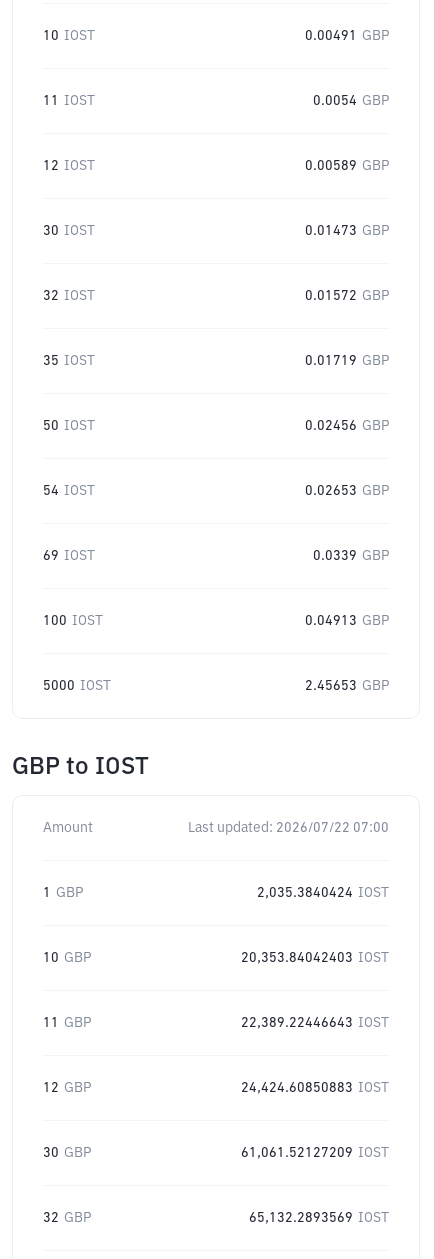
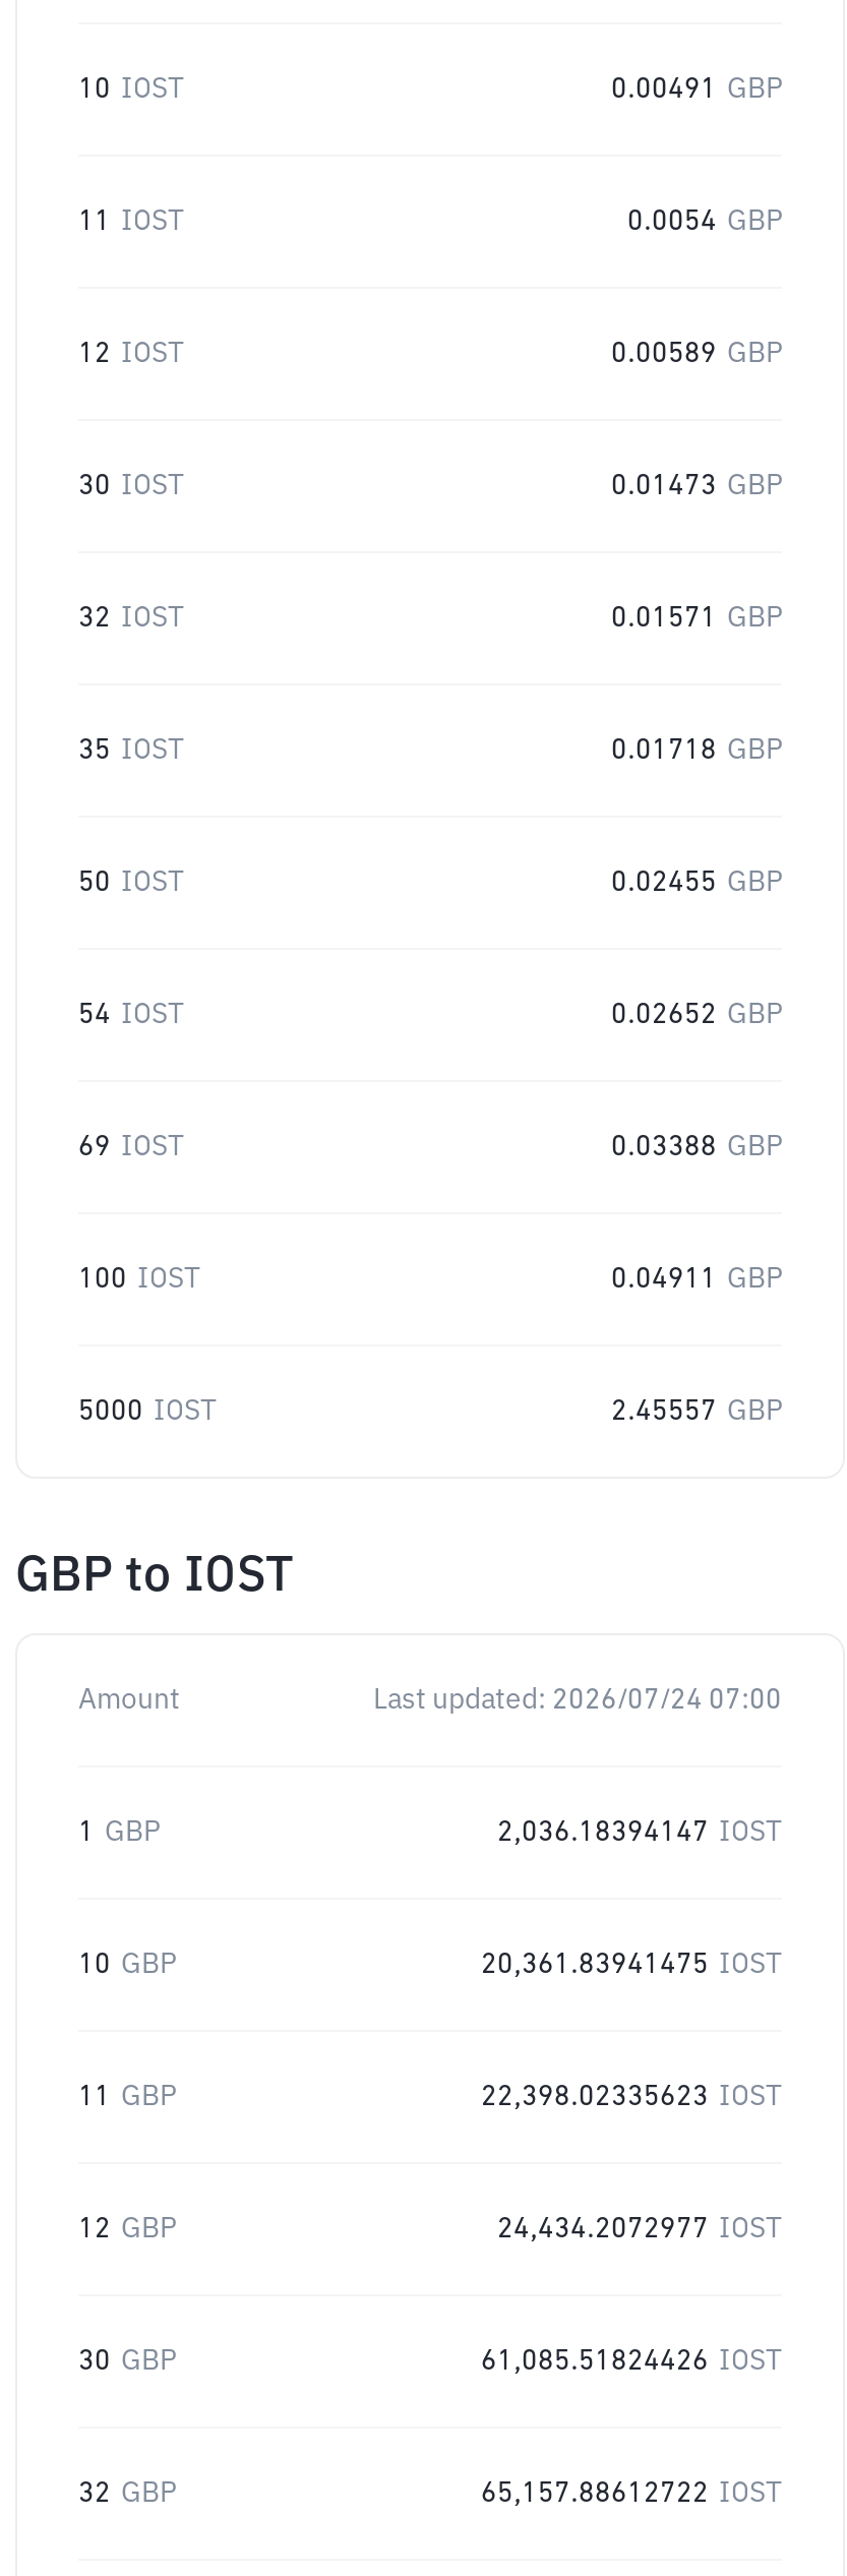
- 0.01572 GBP
+ 0.01571 GBP

- 0.01719 GBP
+ 0.01718 GBP

- 0.02456 GBP
+ 0.02455 GBP

- 0.02653 GBP
+ 0.02652 GBP

- 0.0339 GBP
+ 0.03388 GBP

- 0.04913 GBP
+ 0.04911 GBP

- 2.45653 GBP
+ 2.45557 GBP

- Last updated: 2026/07/22 07:00
+ Last updated: 2026/07/24 07:00

- 2,035.3840424 IOST
+ 2,036.18394147 IOST

- 20,353.84042403 IOST
+ 20,361.83941475 IOST

- 22,389.22446643 IOST
+ 22,398.02335623 IOST

- 24,424.60850883 IOST
+ 24,434.2072977 IOST

- 61,061.52127209 IOST
+ 61,085.51824426 IOST

- 65,132.2893569 IOST
+ 65,157.88612722 IOST
